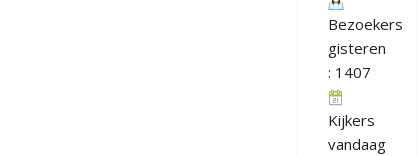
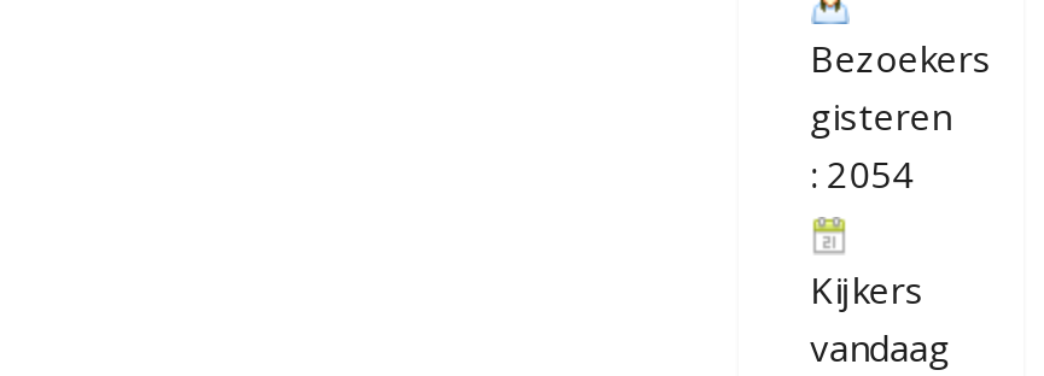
- : 1407
+ : 2054
